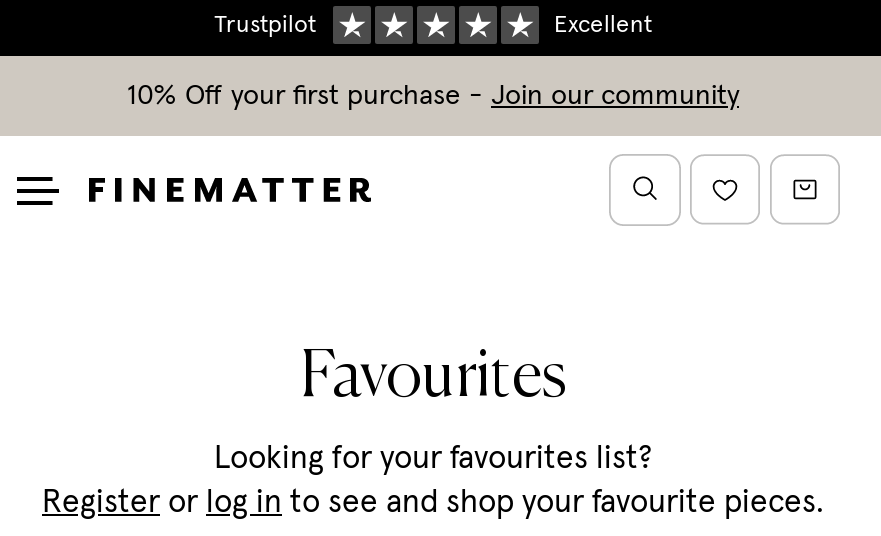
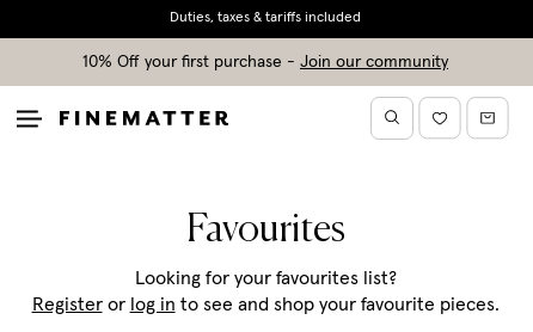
- Trustpilot
- Excellent
+ Duties, taxes & tariffs included
